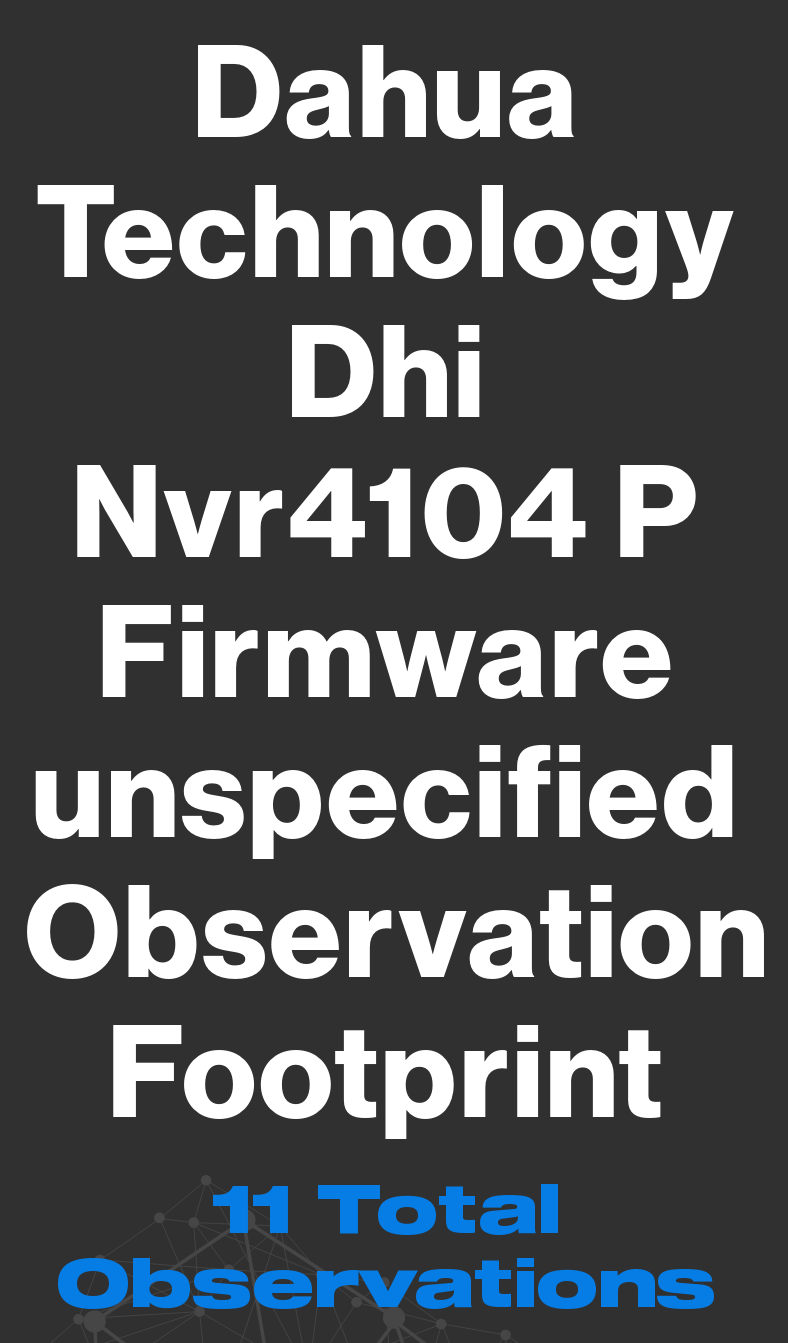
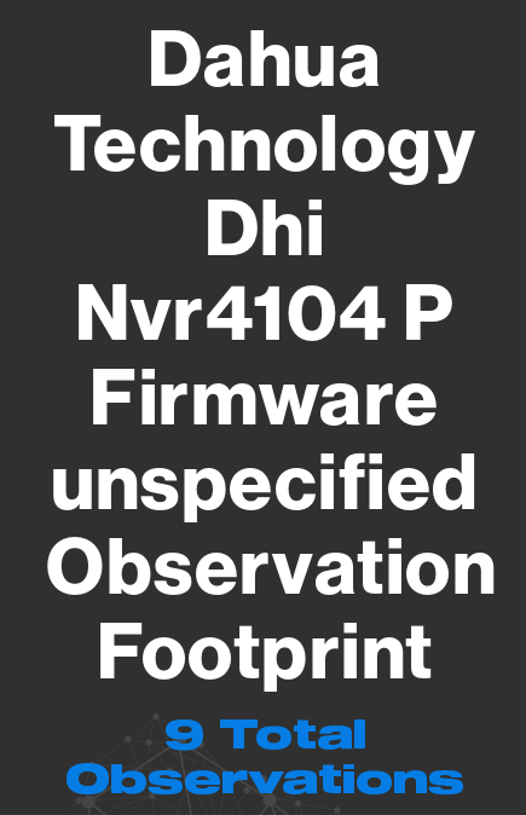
- 11 Total
+ 9 Total
